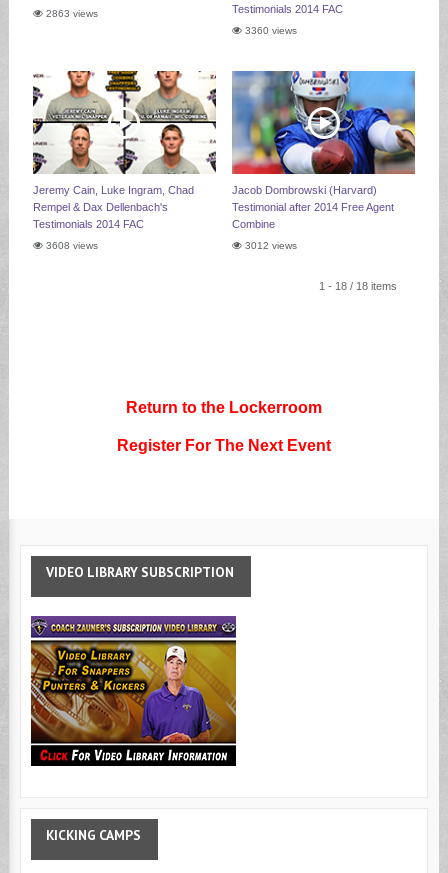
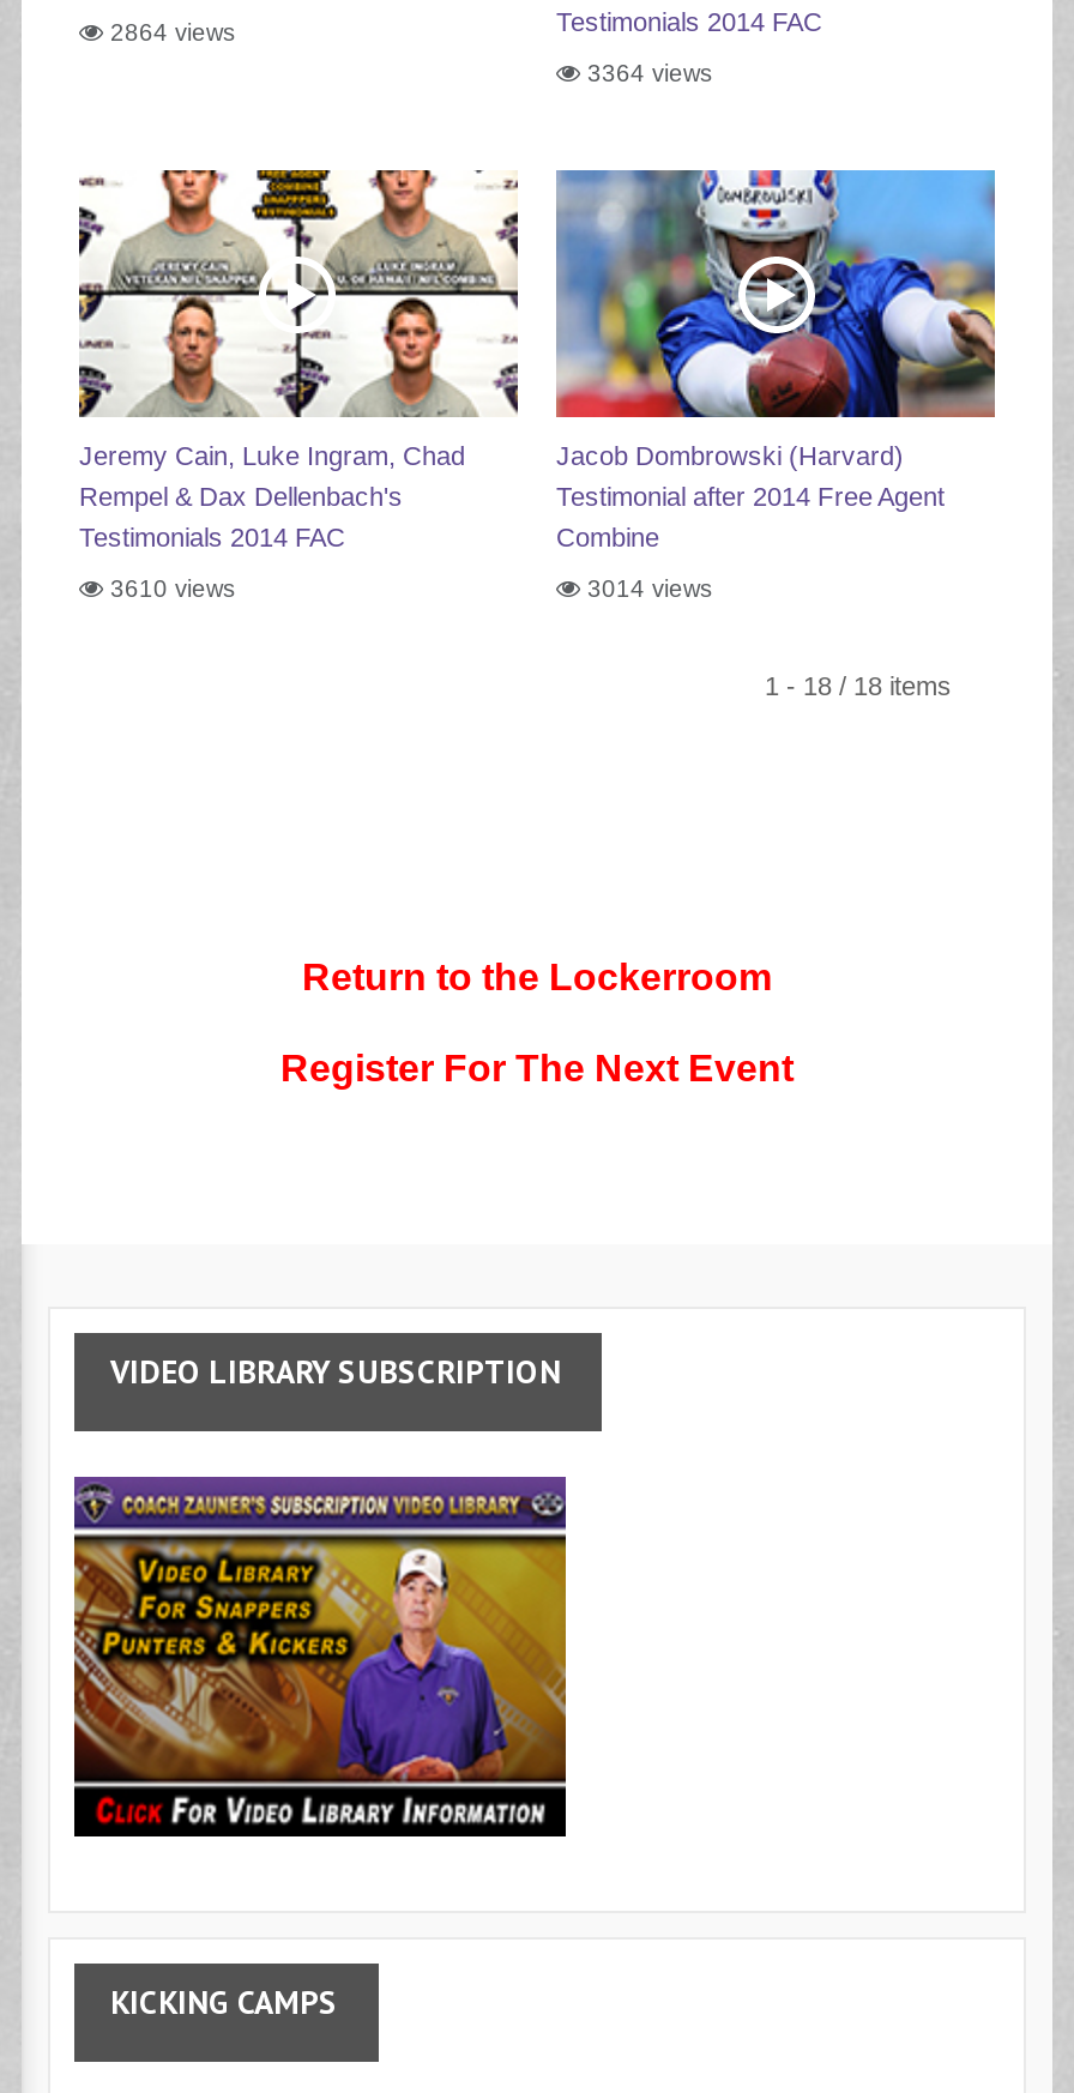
- 2863 views
+ 2864 views

- 3360 views
+ 3364 views

- 3608 views
+ 3610 views

- 3012 views
+ 3014 views
